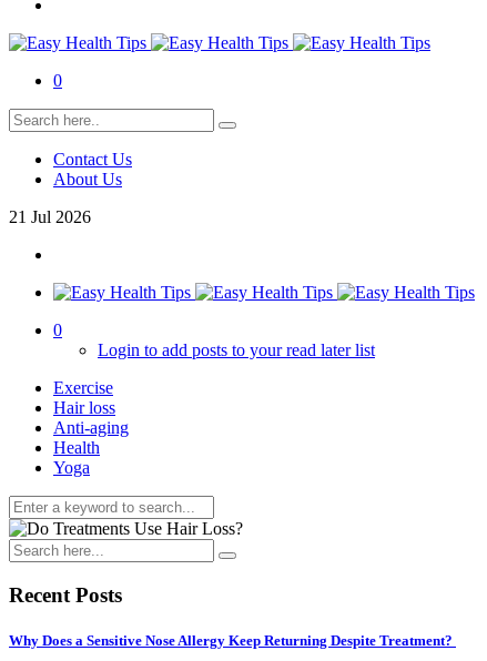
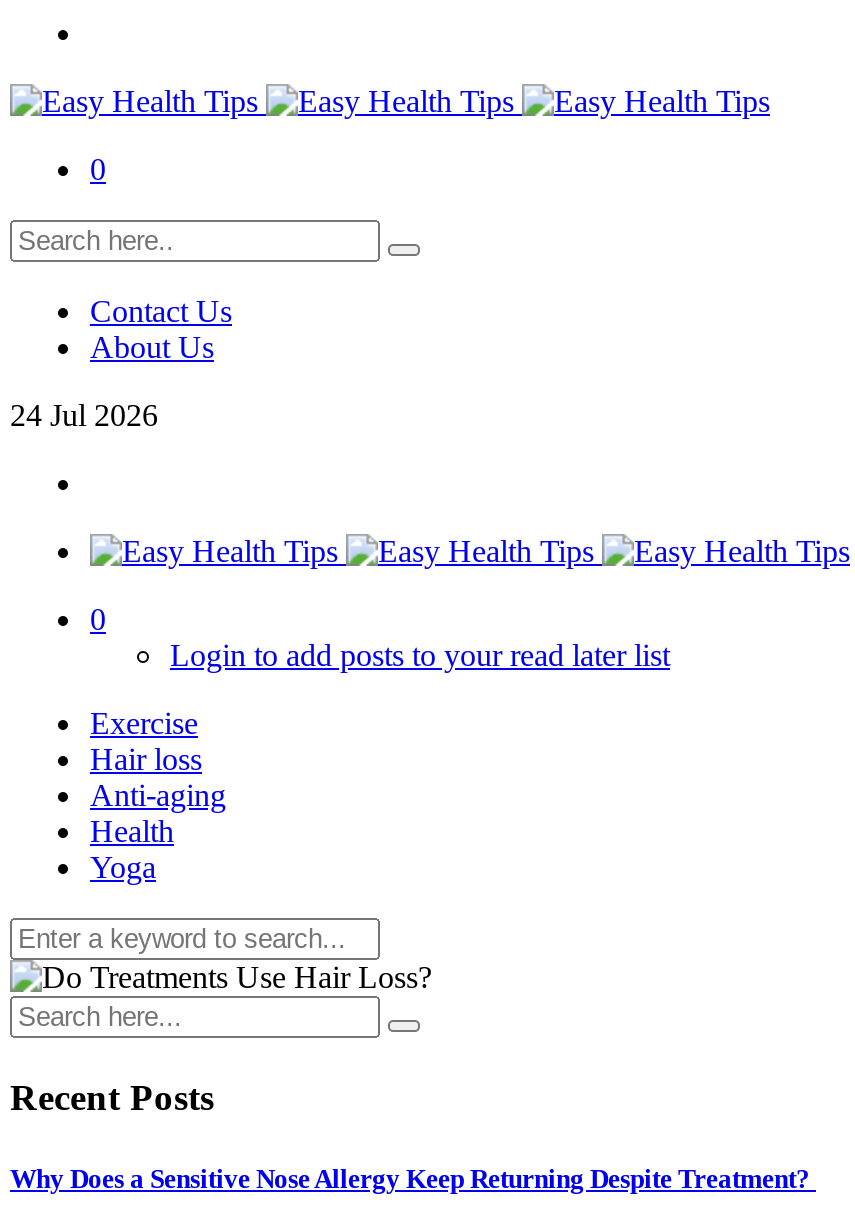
- 21 Jul 2026
+ 24 Jul 2026
